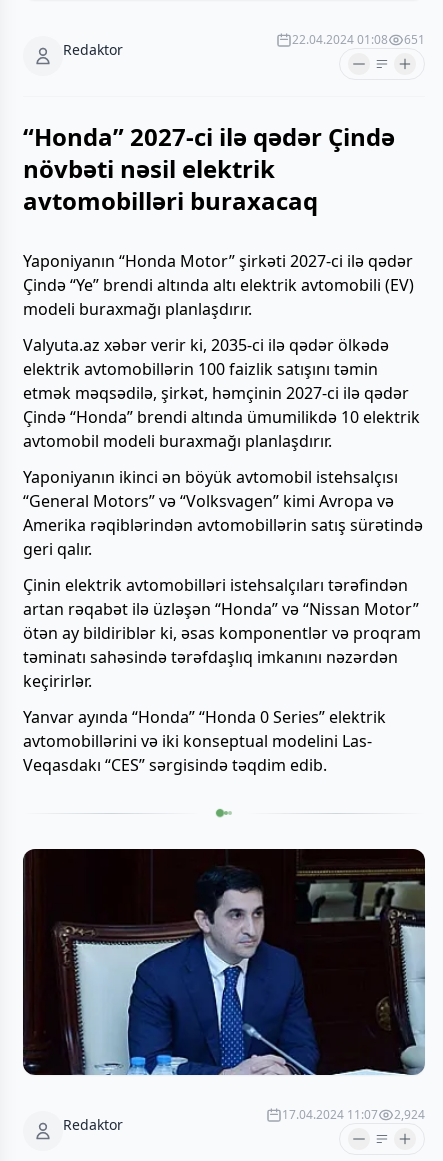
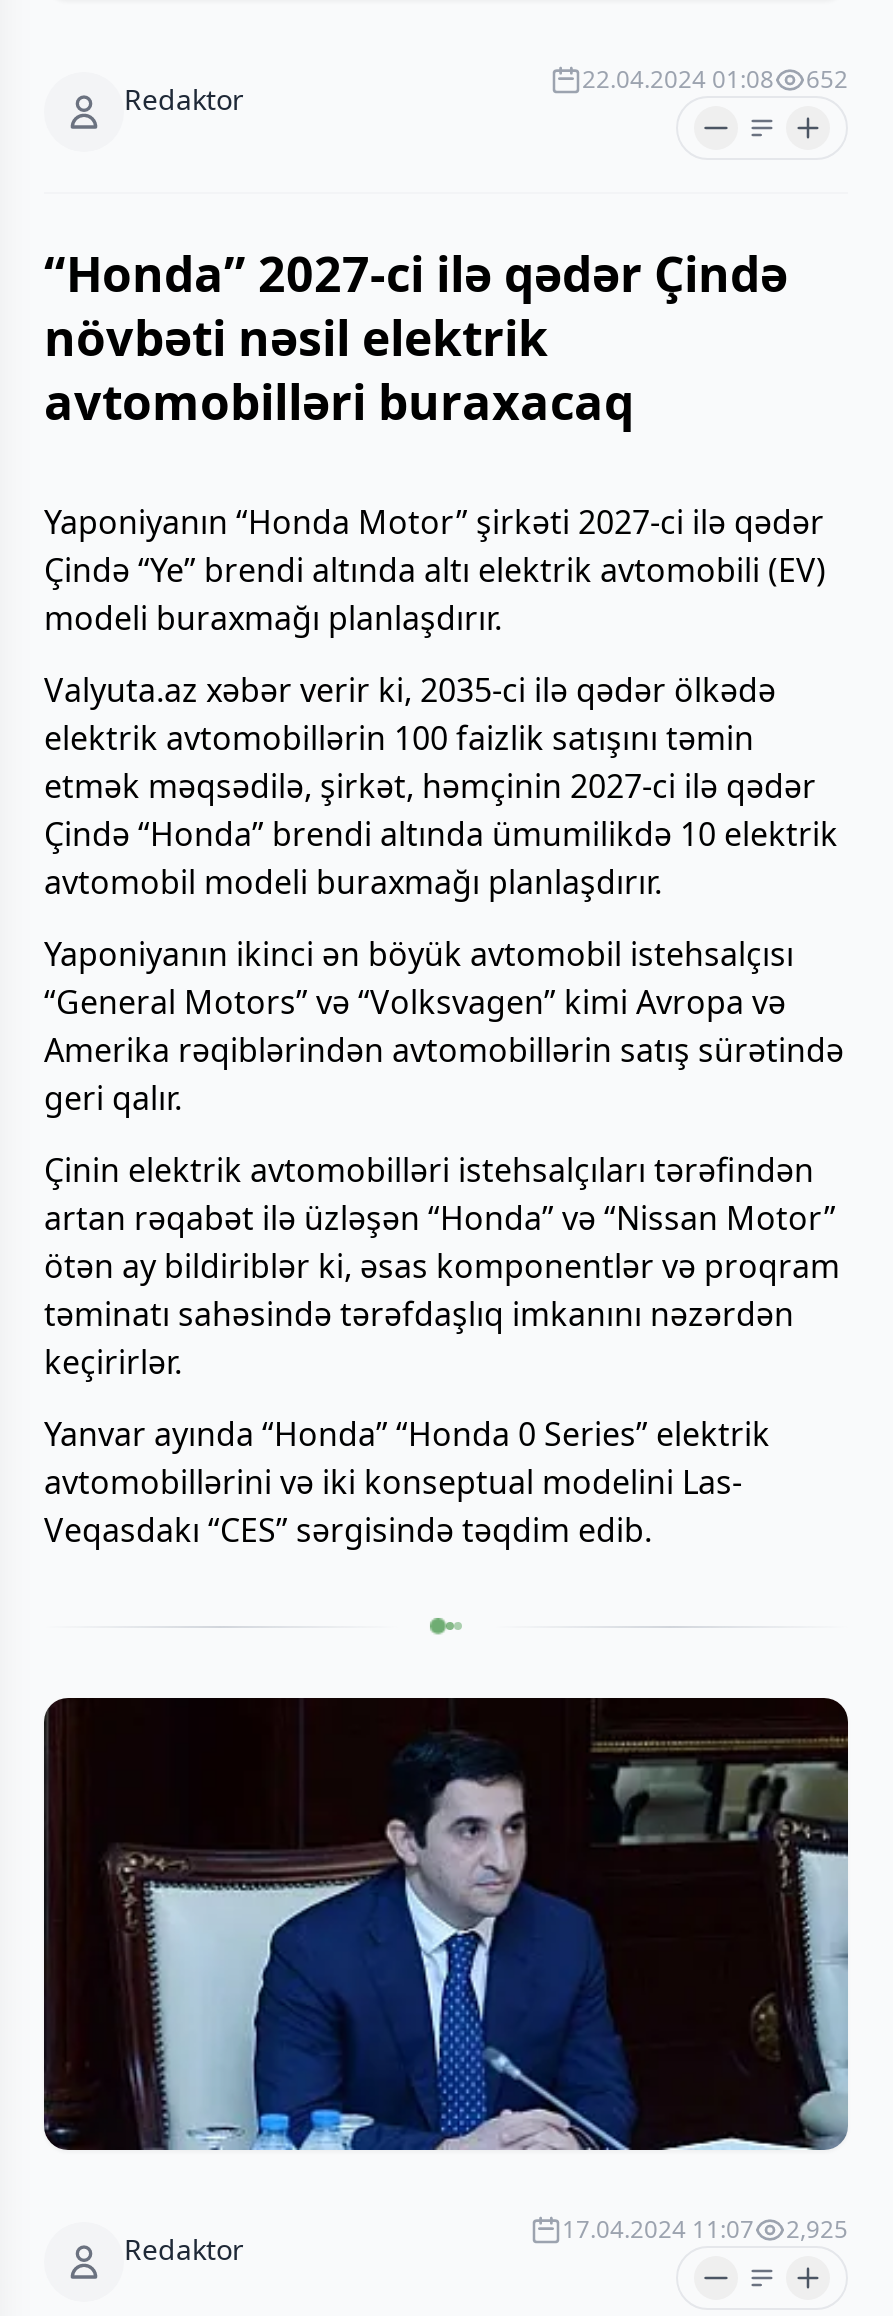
- 22.04.2024 01:08 651
+ 22.04.2024 01:08 652

- 17.04.2024 11:07 2,924
+ 17.04.2024 11:07 2,925
